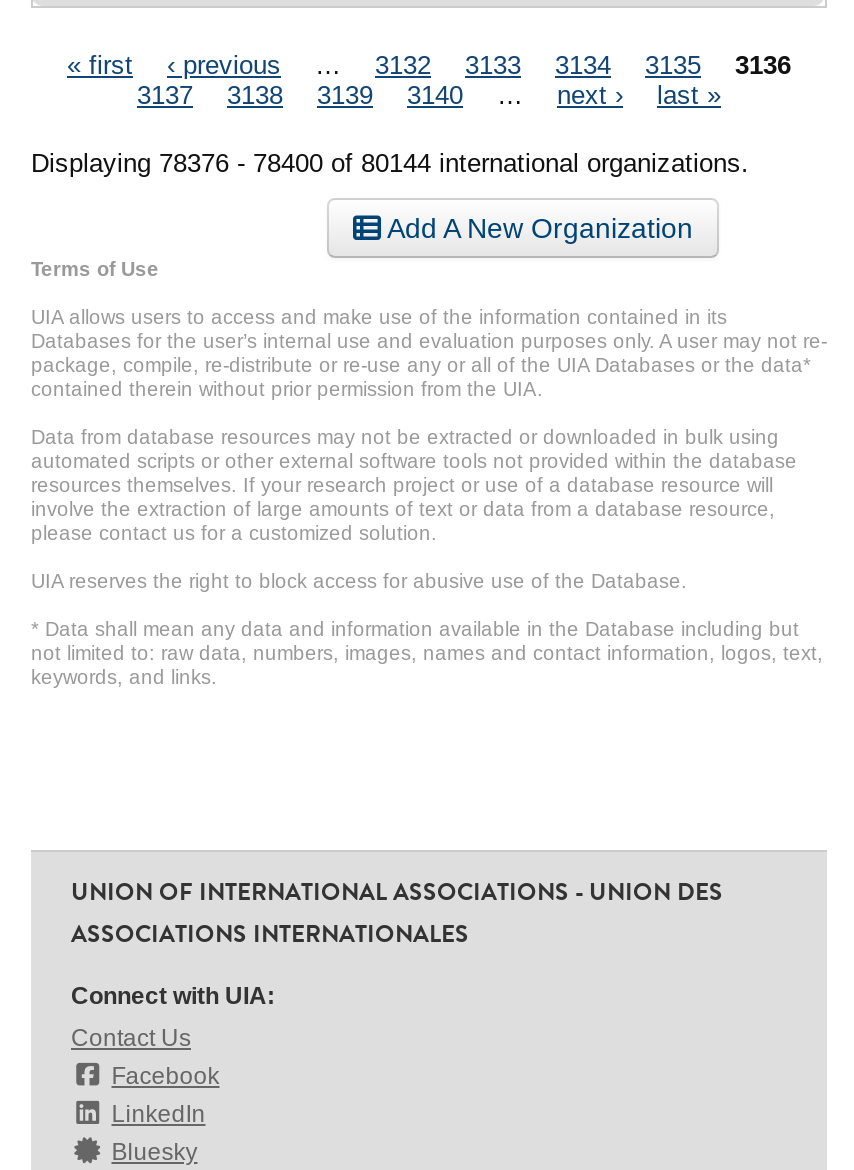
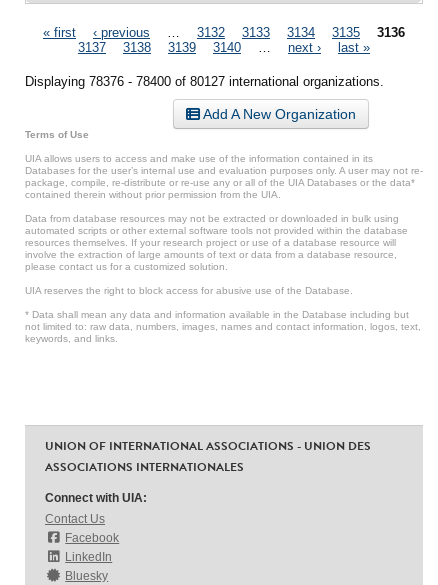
- Displaying 78376 - 78400 of 80144 international organizations.
+ Displaying 78376 - 78400 of 80127 international organizations.
